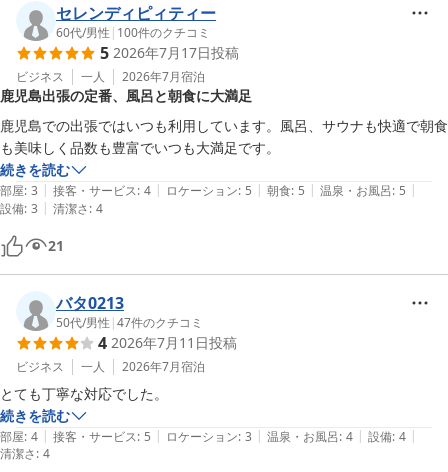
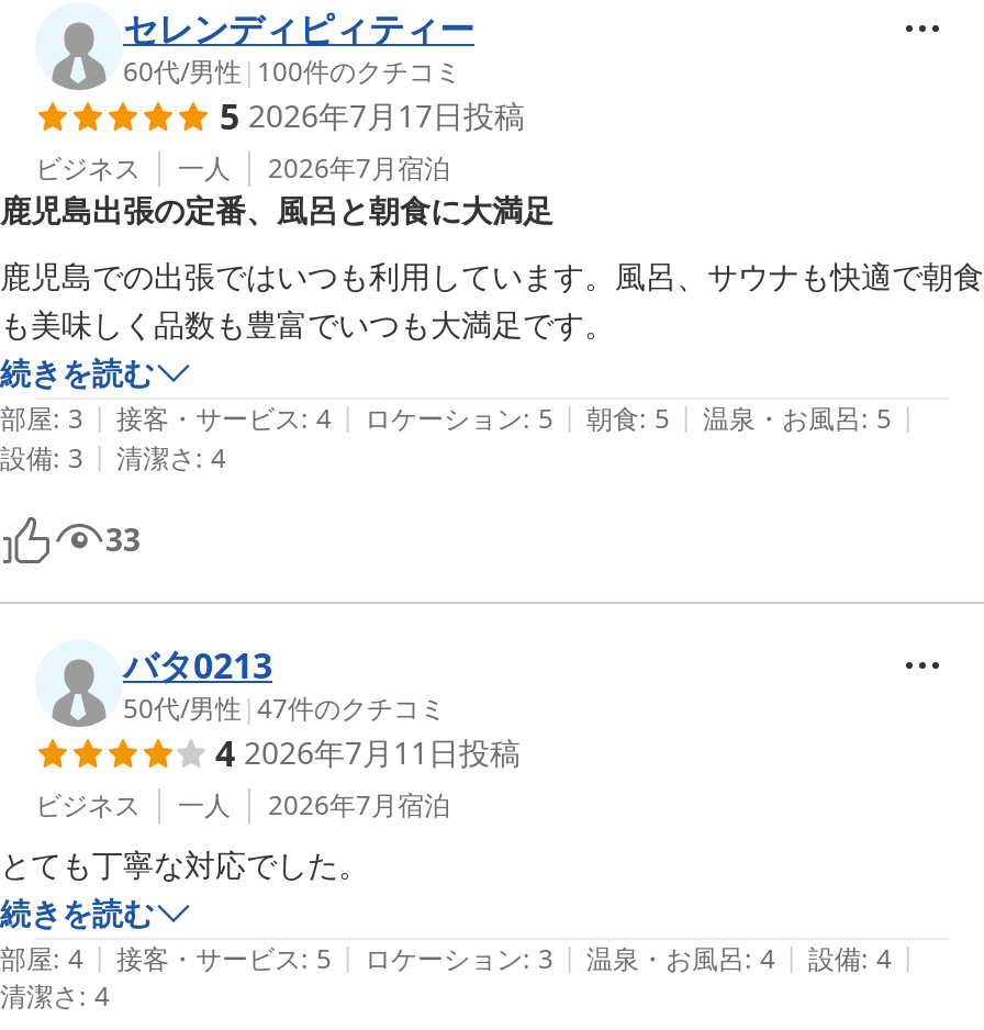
- 21
+ 33
